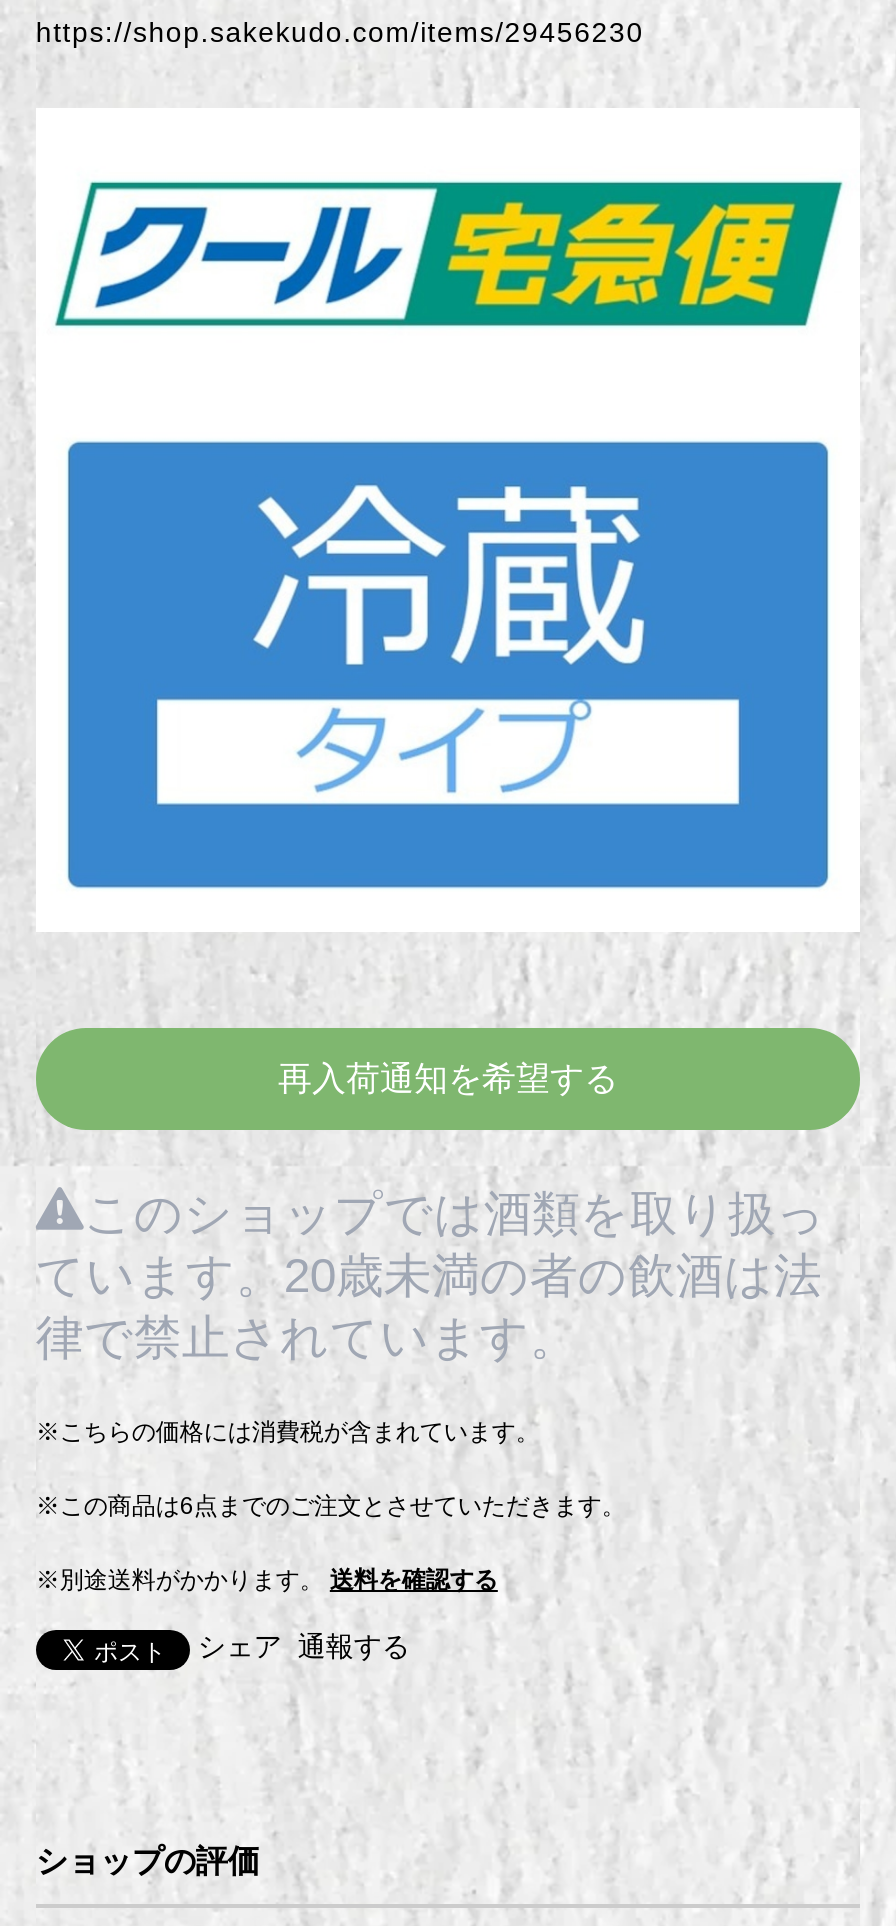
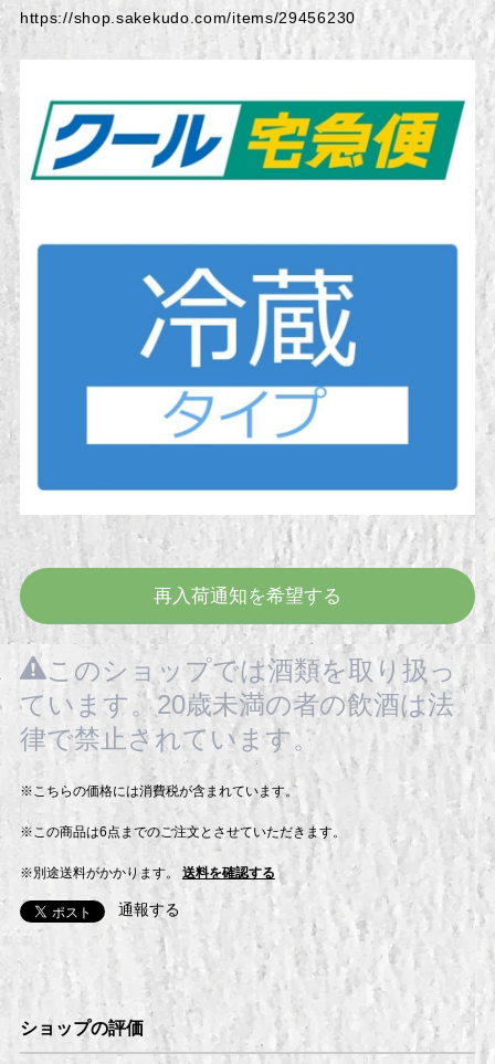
- シェア 通報する
+ 通報する
